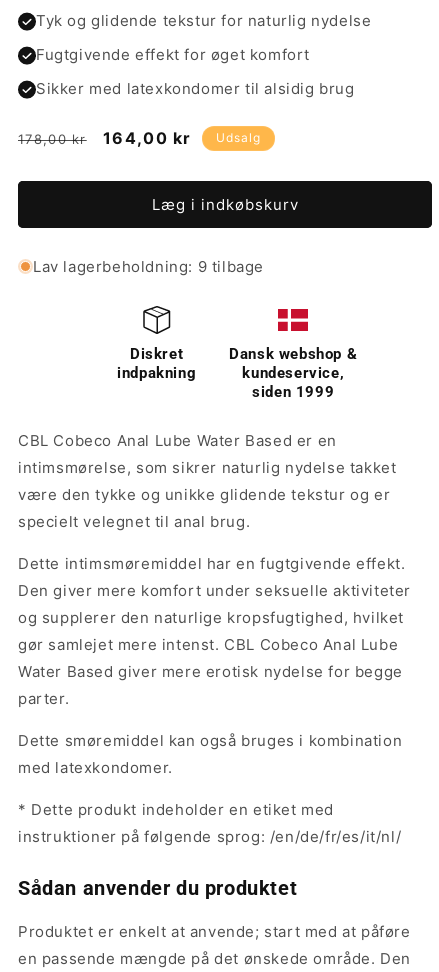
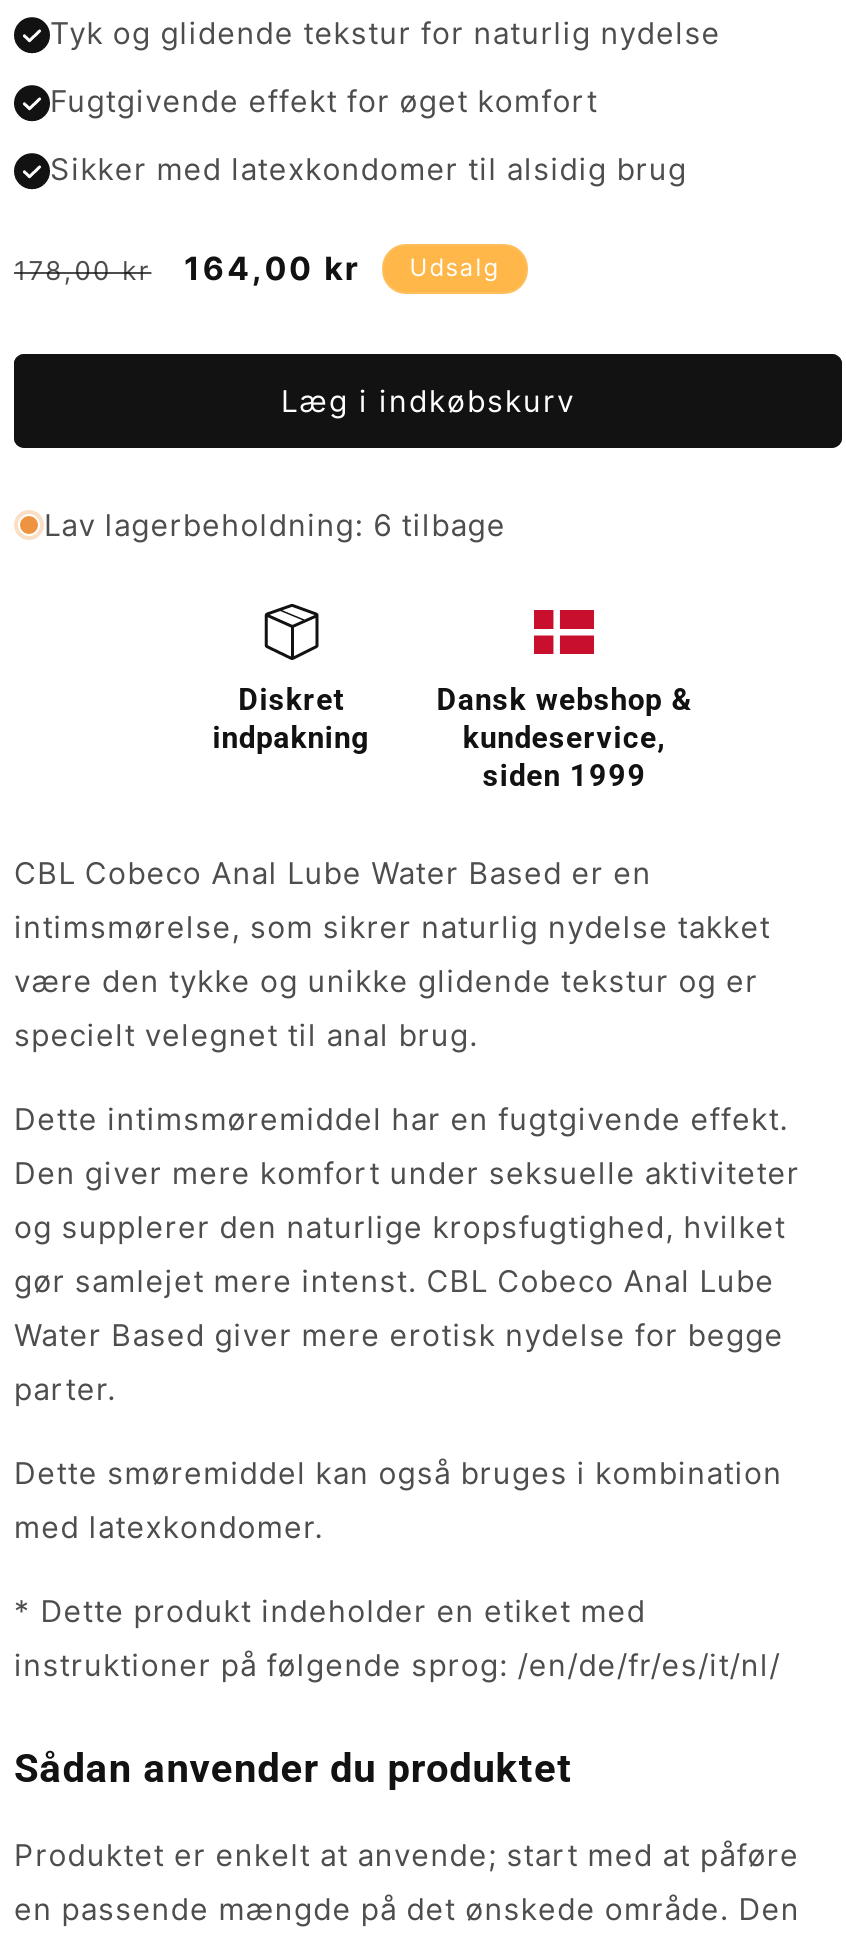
- Lav lagerbeholdning: 9 tilbage
+ Lav lagerbeholdning: 6 tilbage
